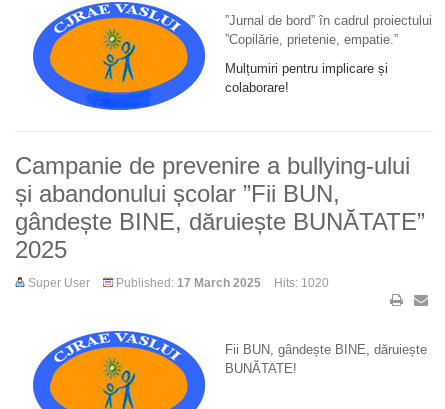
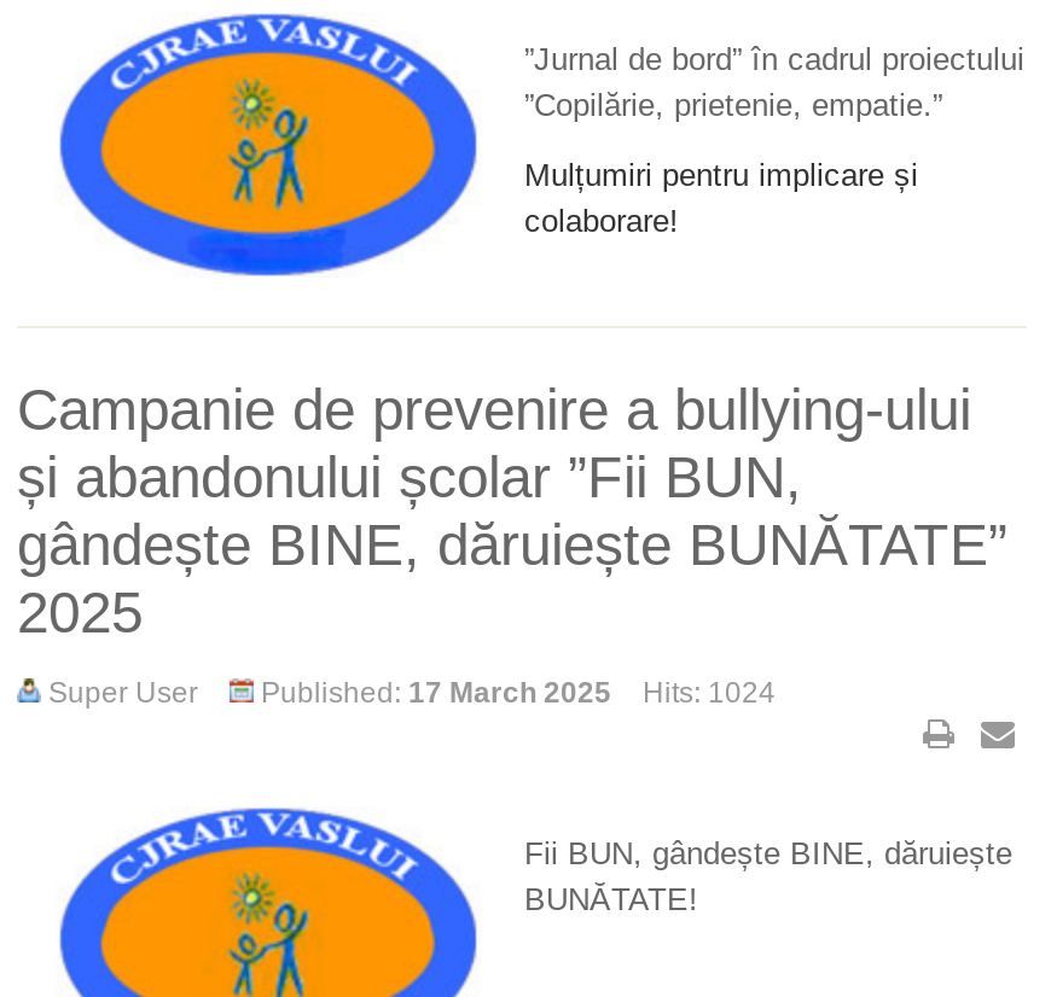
- Super User Published: 17 March 2025 Hits: 1020
+ Super User Published: 17 March 2025 Hits: 1024
